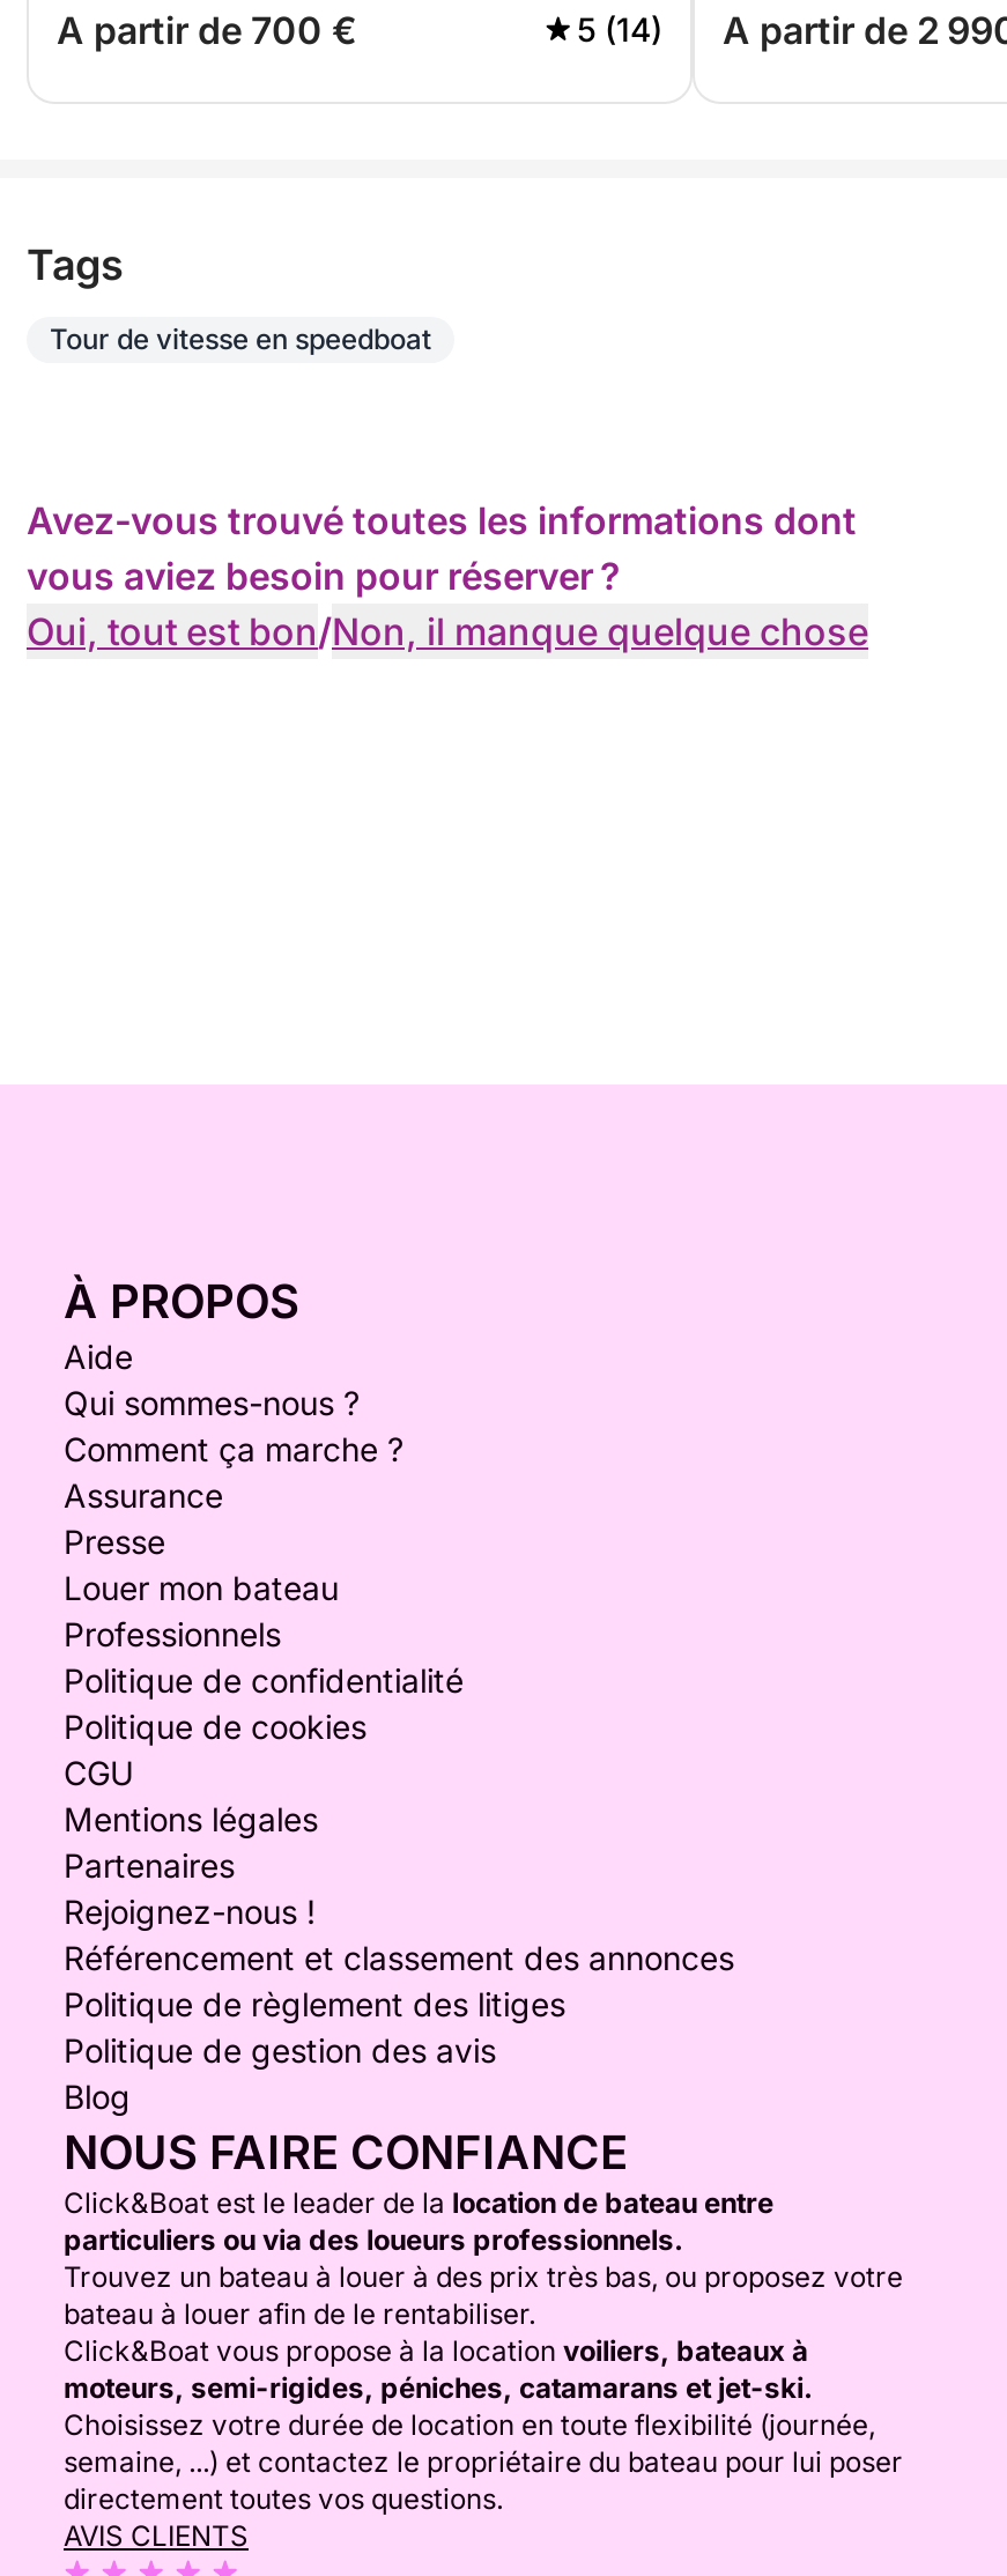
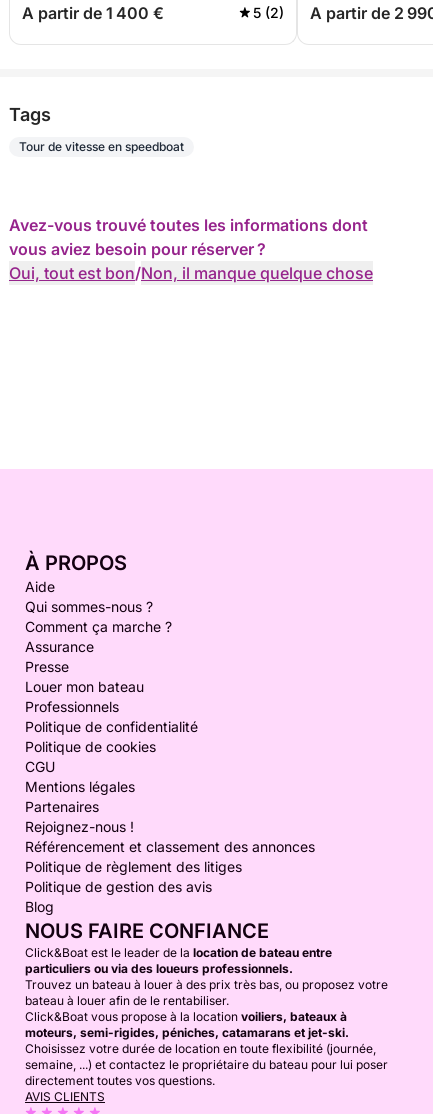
- A partir de 700 €
+ A partir de 1 400 €

- 5 (14)
+ 5 (2)
